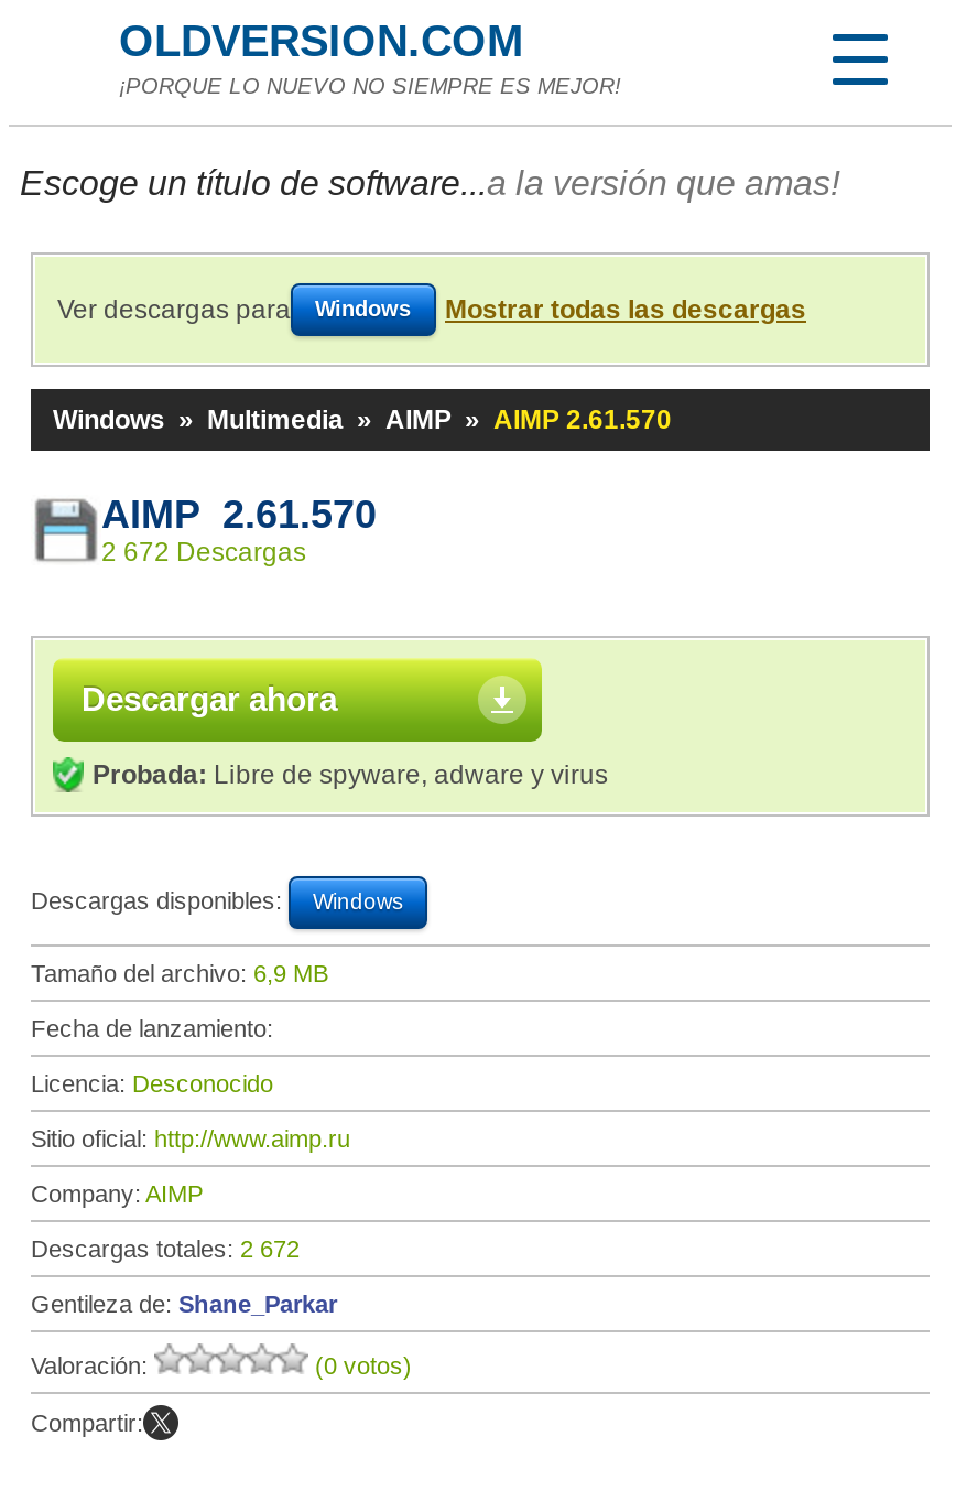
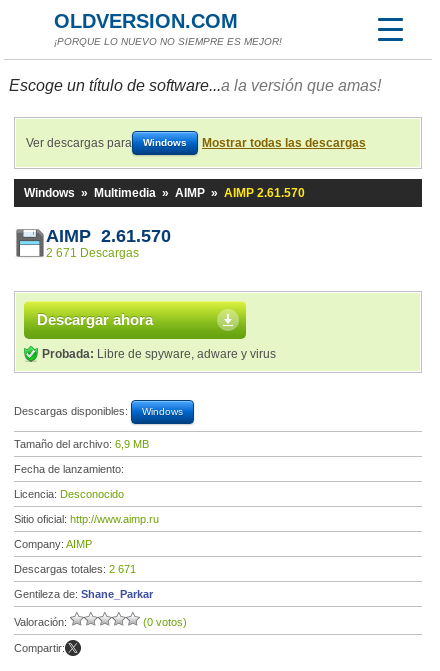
- 2 672 Descargas
+ 2 671 Descargas

- Descargas totales: 2 672
+ Descargas totales: 2 671
